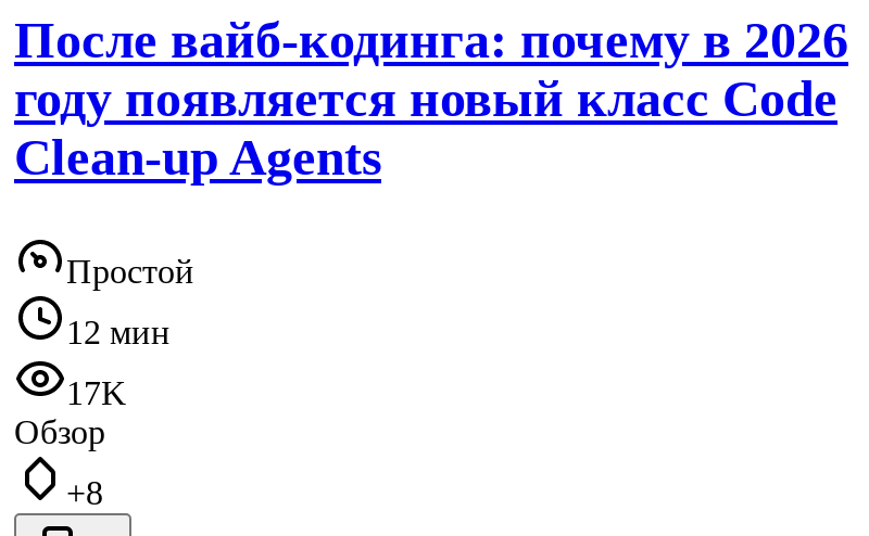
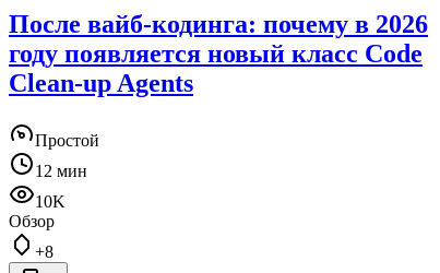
- 17K
+ 10K
